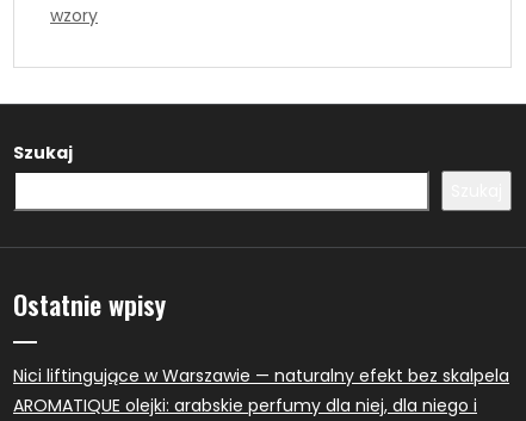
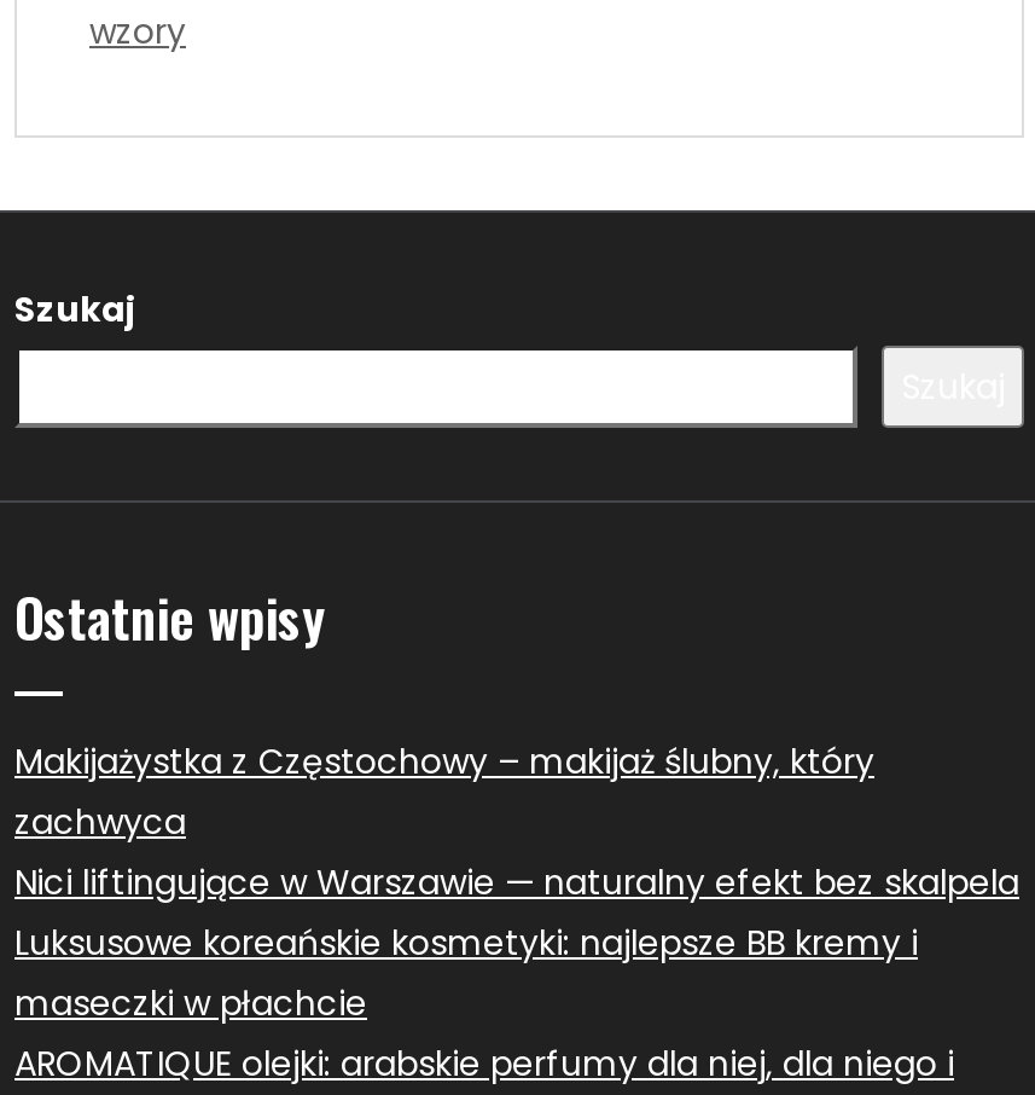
+ Makijażystka z Częstochowy – makijaż ślubny, który
+ zachwyca

+ Luksusowe koreańskie kosmetyki: najlepsze BB kremy i
+ maseczki w płachcie
